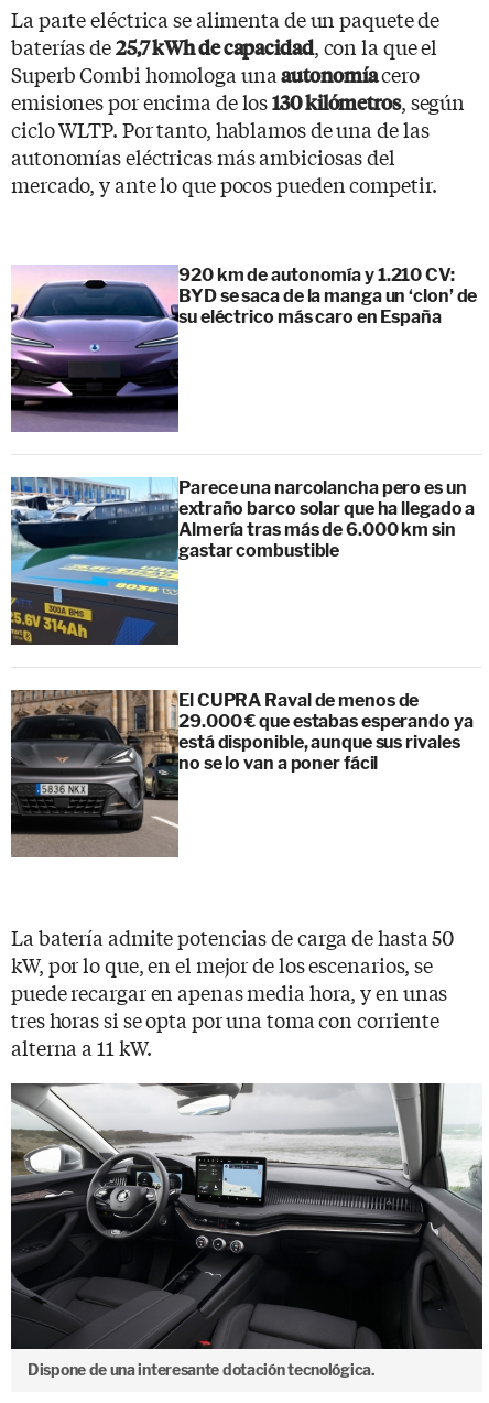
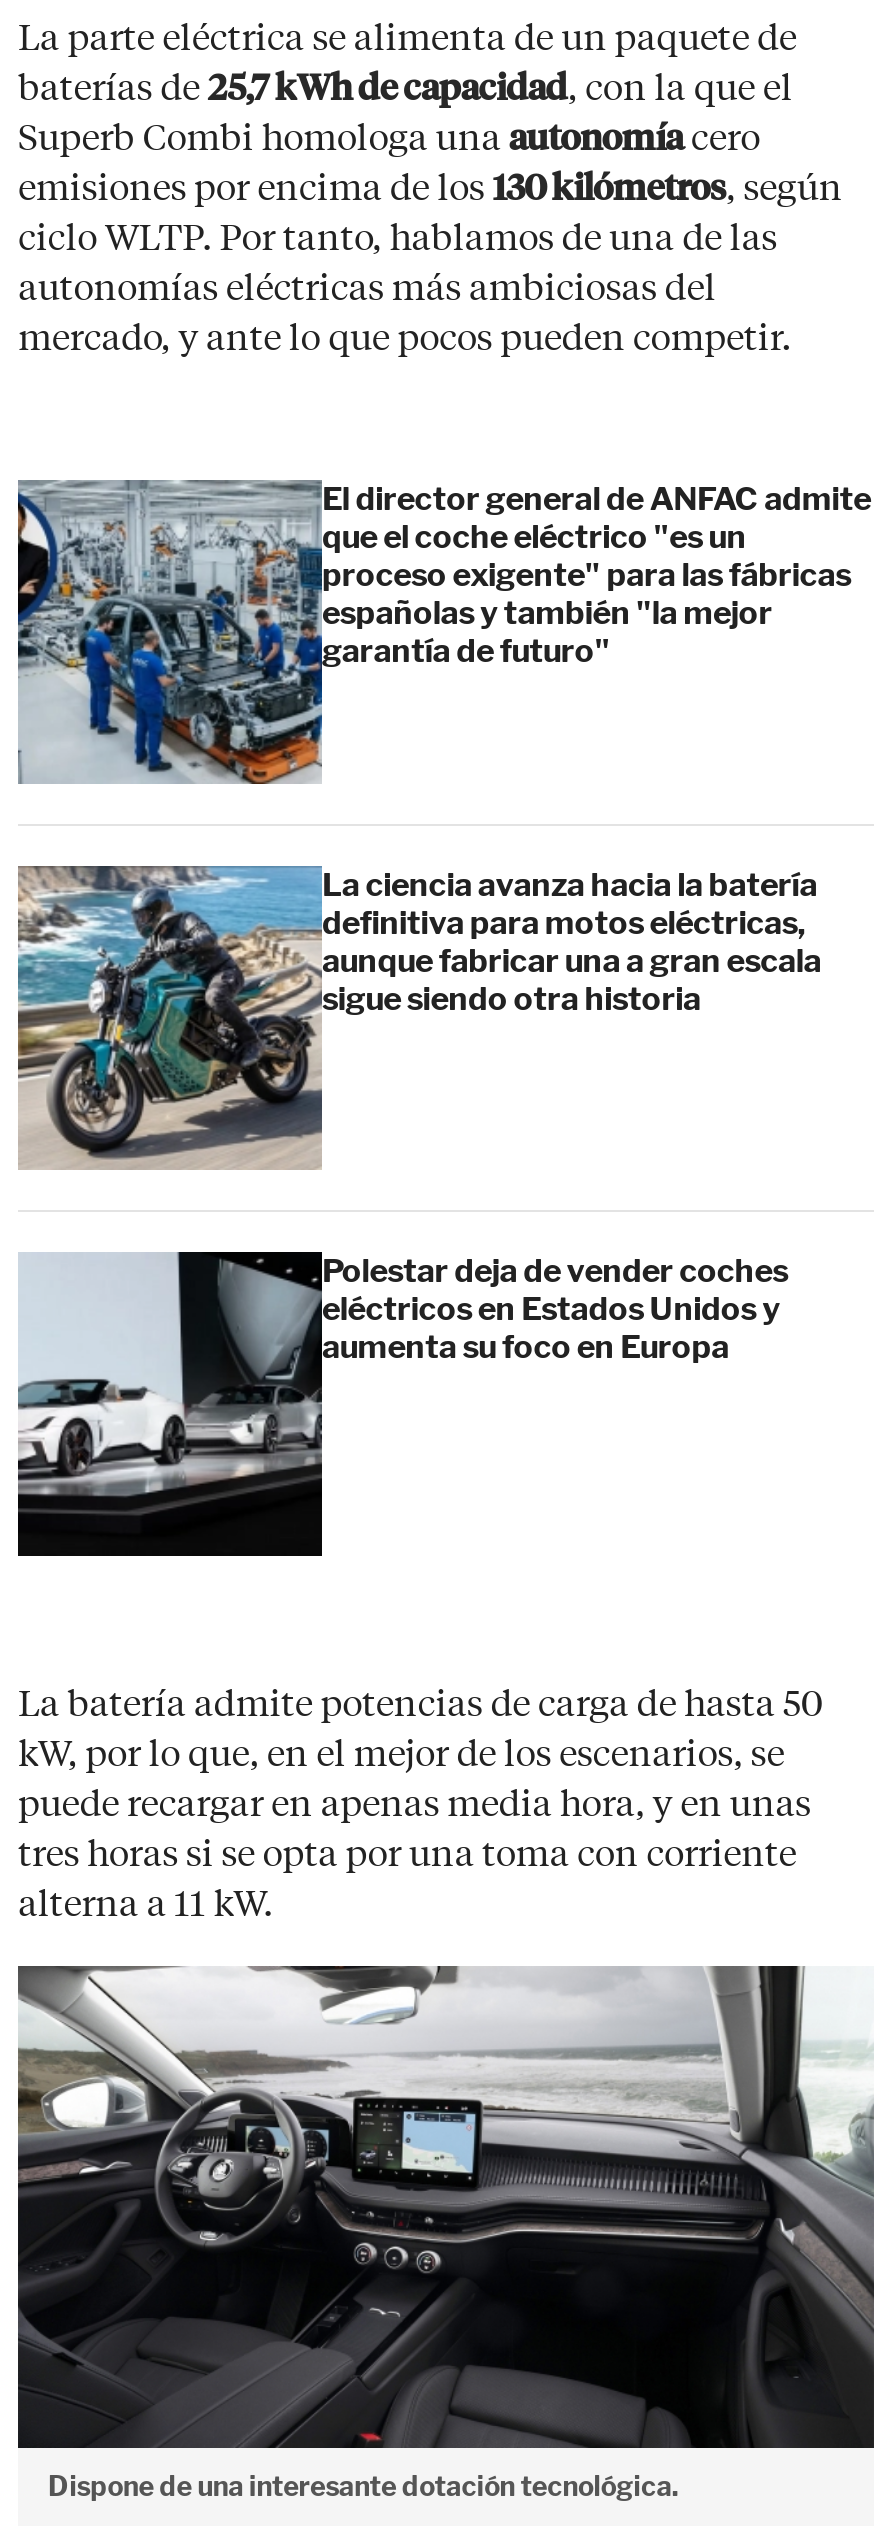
- [image]
- 920 km de autonomía y 1.210 CV:
- BYD se saca de la manga un ‘clon’ de
- su eléctrico más caro en España
+ [image]
+ El director general de ANFAC admite
+ que el coche eléctrico "es un
+ proceso exigente" para las fábricas
+ españolas y también "la mejor
+ garantía de futuro"

- [image]
- Parece una narcolancha pero es un
- extraño barco solar que ha llegado a
- Almería tras más de 6.000 km sin
- gastar combustible
+ [image]
+ La ciencia avanza hacia la batería
+ definitiva para motos eléctricas,
+ aunque fabricar una a gran escala
+ sigue siendo otra historia

- [image]
- El CUPRA Raval de menos de
- 29.000 € que estabas esperando ya
- está disponible, aunque sus rivales
- no se lo van a poner fácil
+ [image]
+ Polestar deja de vender coches
+ eléctricos en Estados Unidos y
+ aumenta su foco en Europa
